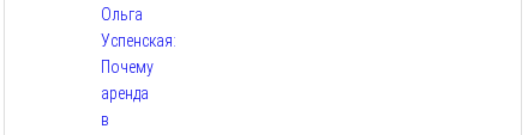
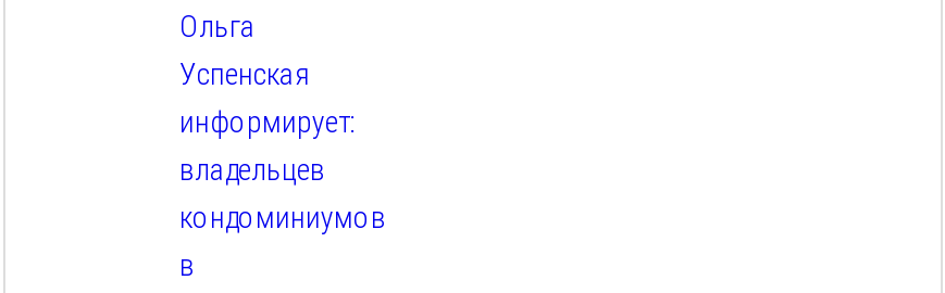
- Успенская:
- Почему
- аренда
+ Успенская
+ информирует:
+ владельцев
+ кондоминиумов
